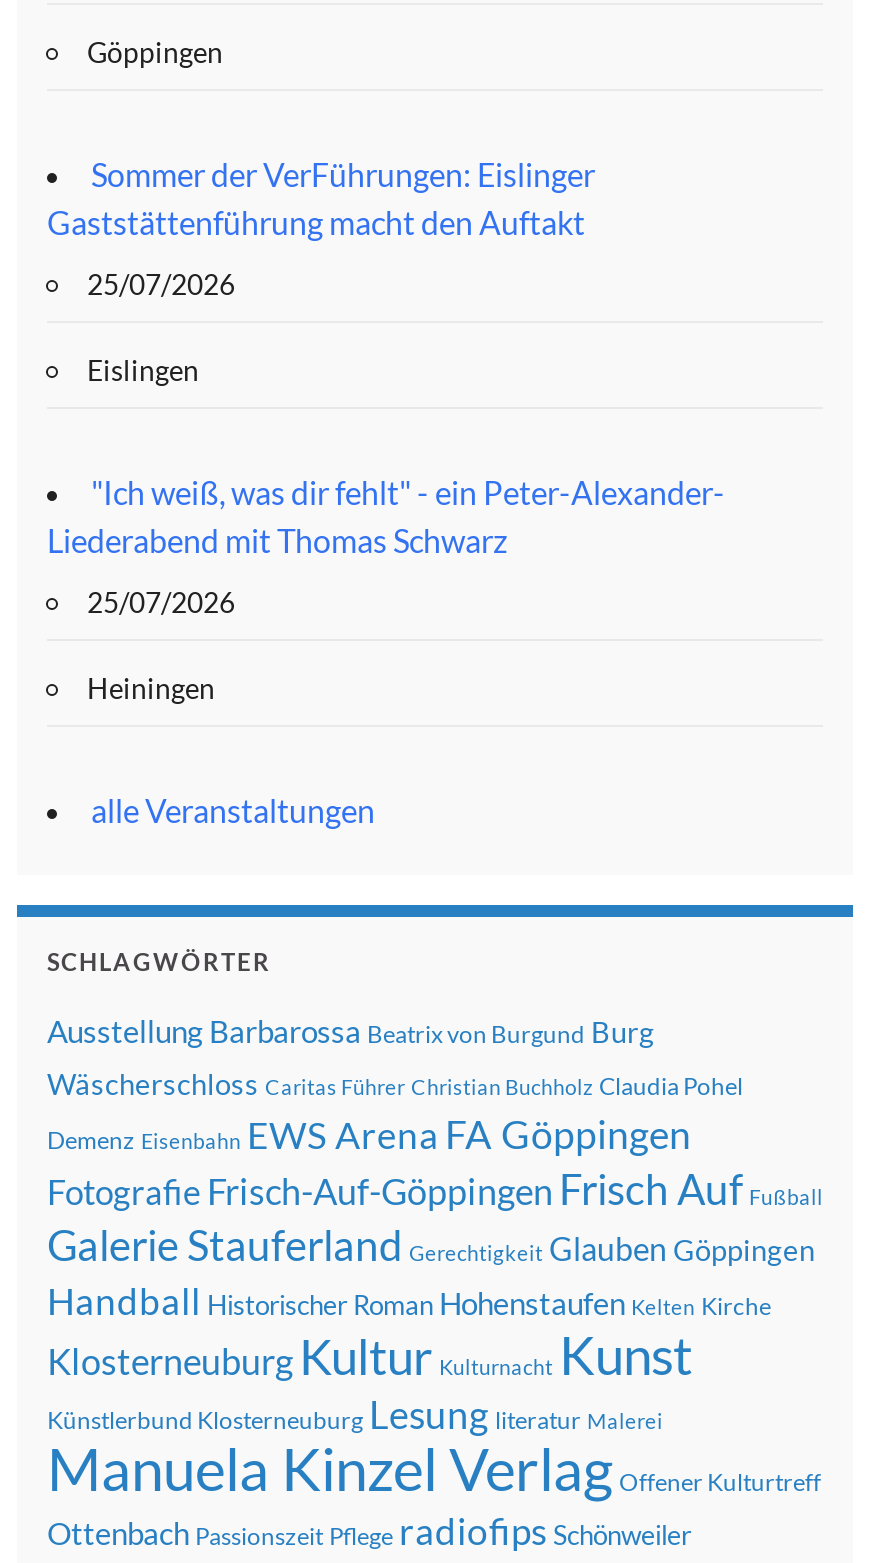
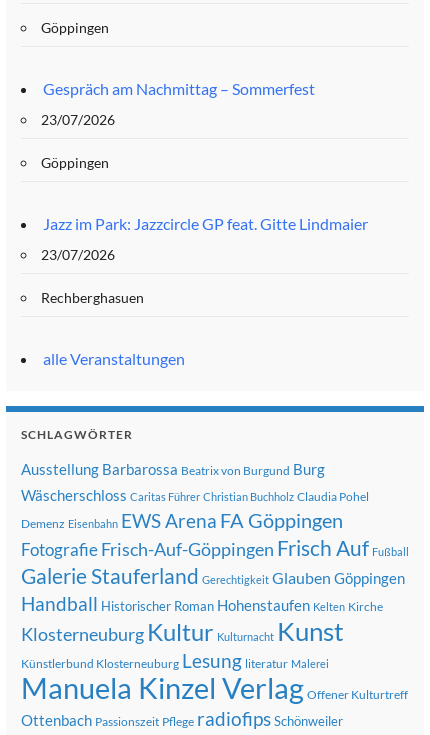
- Sommer der VerFührungen: Eislinger
- Gaststättenführung macht den Auftakt
+ Gespräch am Nachmittag – Sommerfest

- 25/07/2026
+ 23/07/2026

- Eislingen
+ Göppingen

- "Ich weiß, was dir fehlt" - ein Peter-Alexander-
- Liederabend mit Thomas Schwarz
+ Jazz im Park: Jazzcircle GP feat. Gitte Lindmaier

- 25/07/2026
+ 23/07/2026

- Heiningen
+ Rechberghasuen
